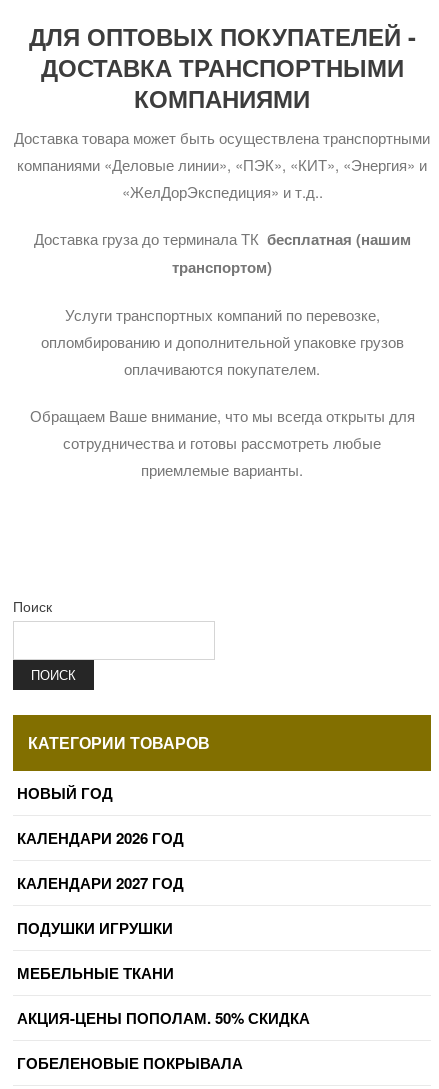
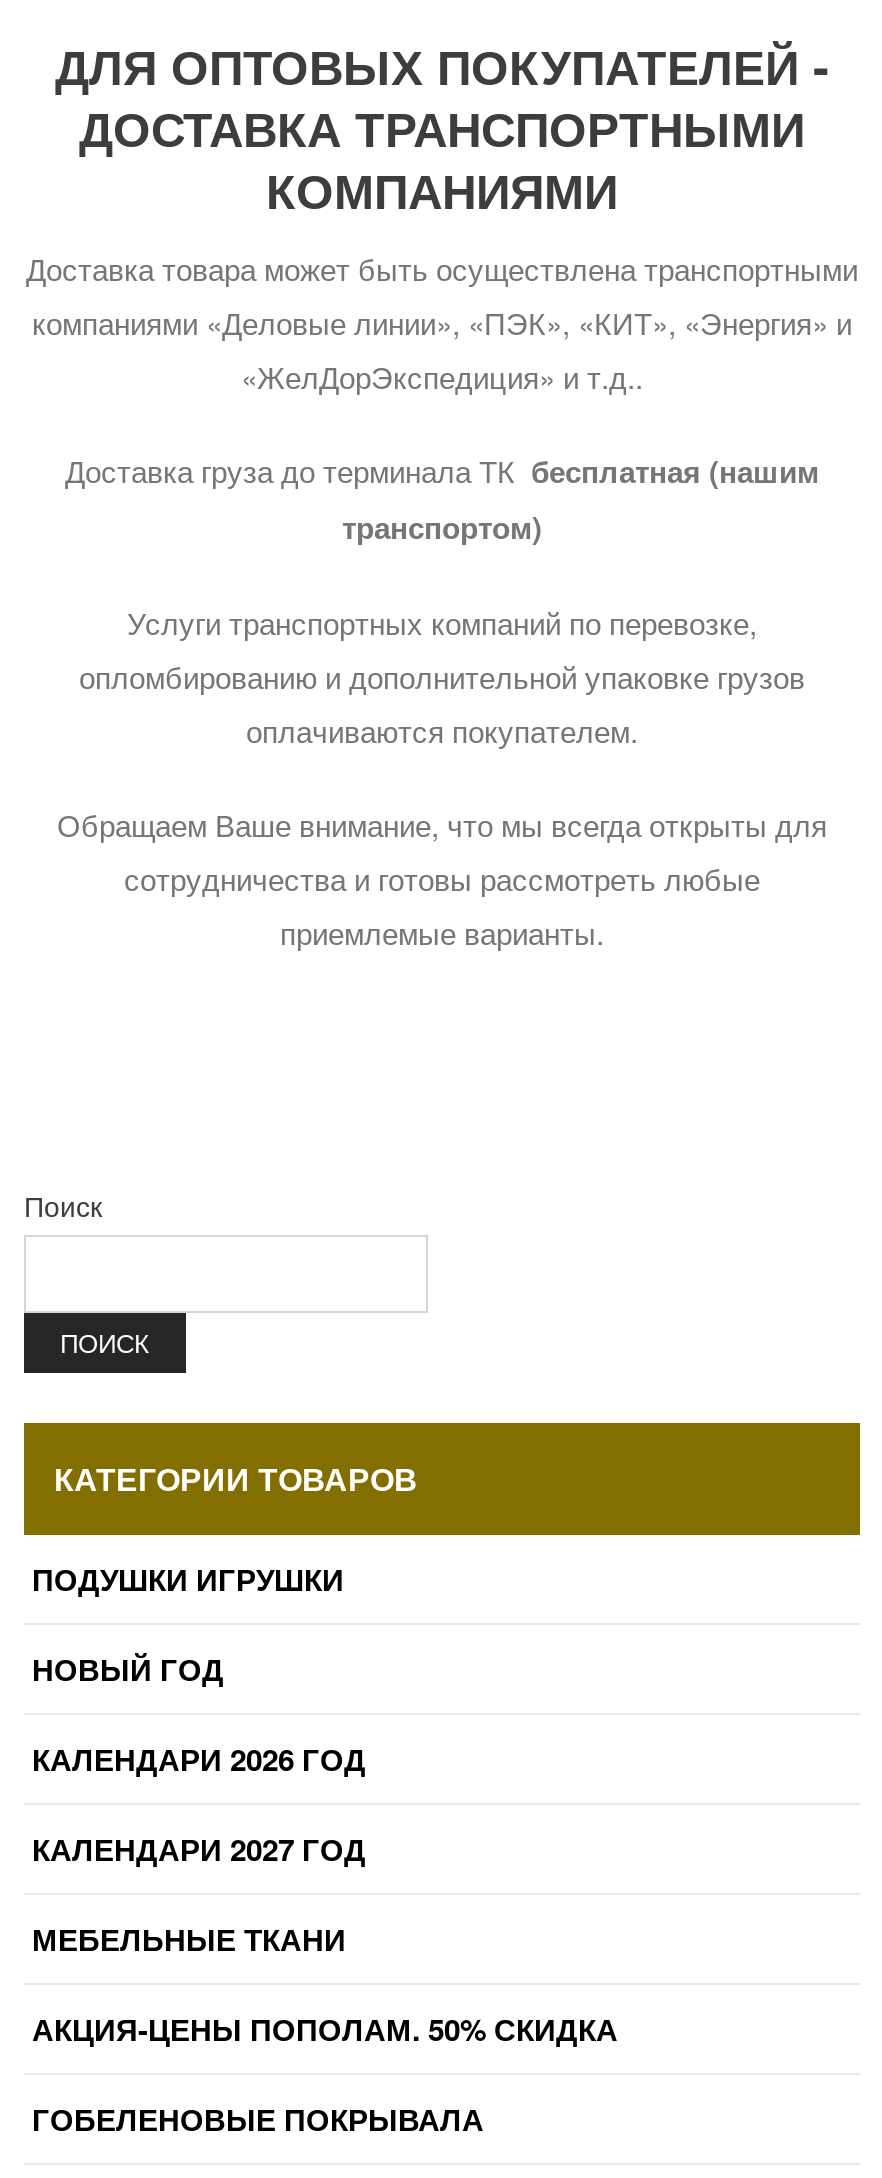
moved down: НОВЫЙ ГОД | КАЛЕНДАРИ 2026 ГОД | КАЛЕНДАРИ 2027 ГОД

moved up: ПОДУШКИ ИГРУШКИ
